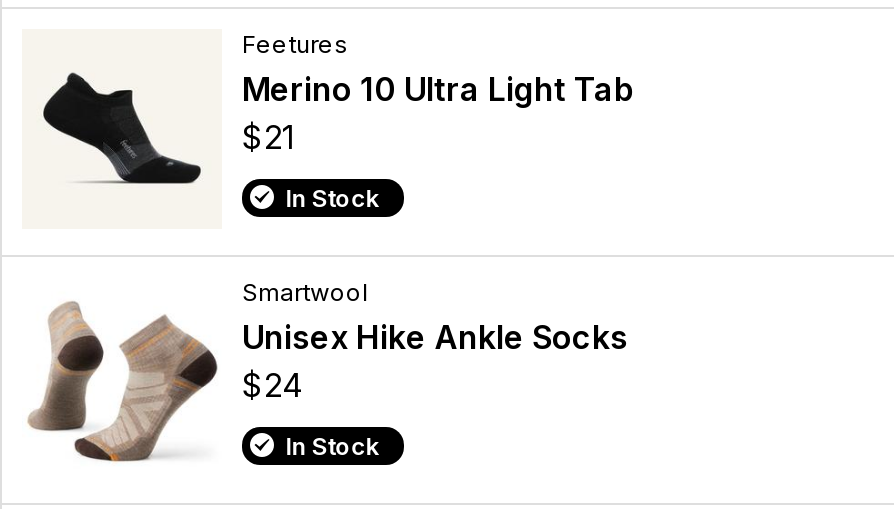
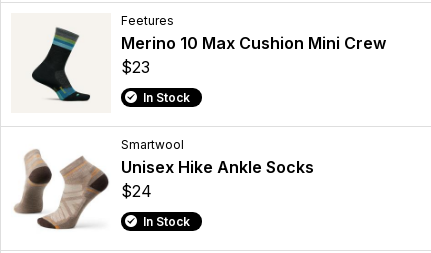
- [image]
- Merino 10 Ultra Light Tab
- $21
+ [image]
+ Merino 10 Max Cushion Mini Crew
+ $23
